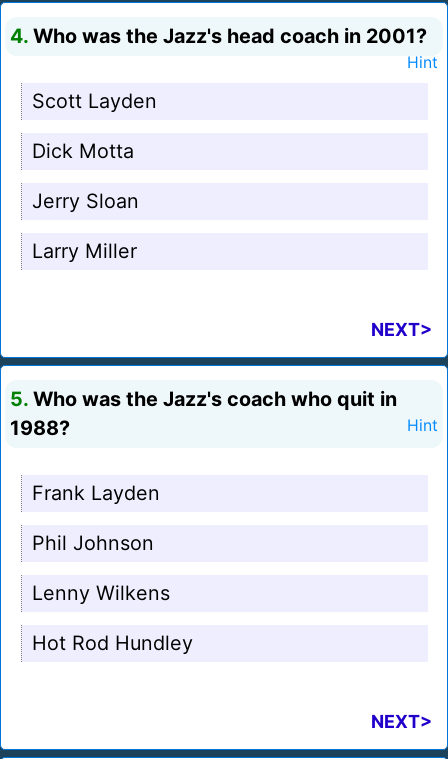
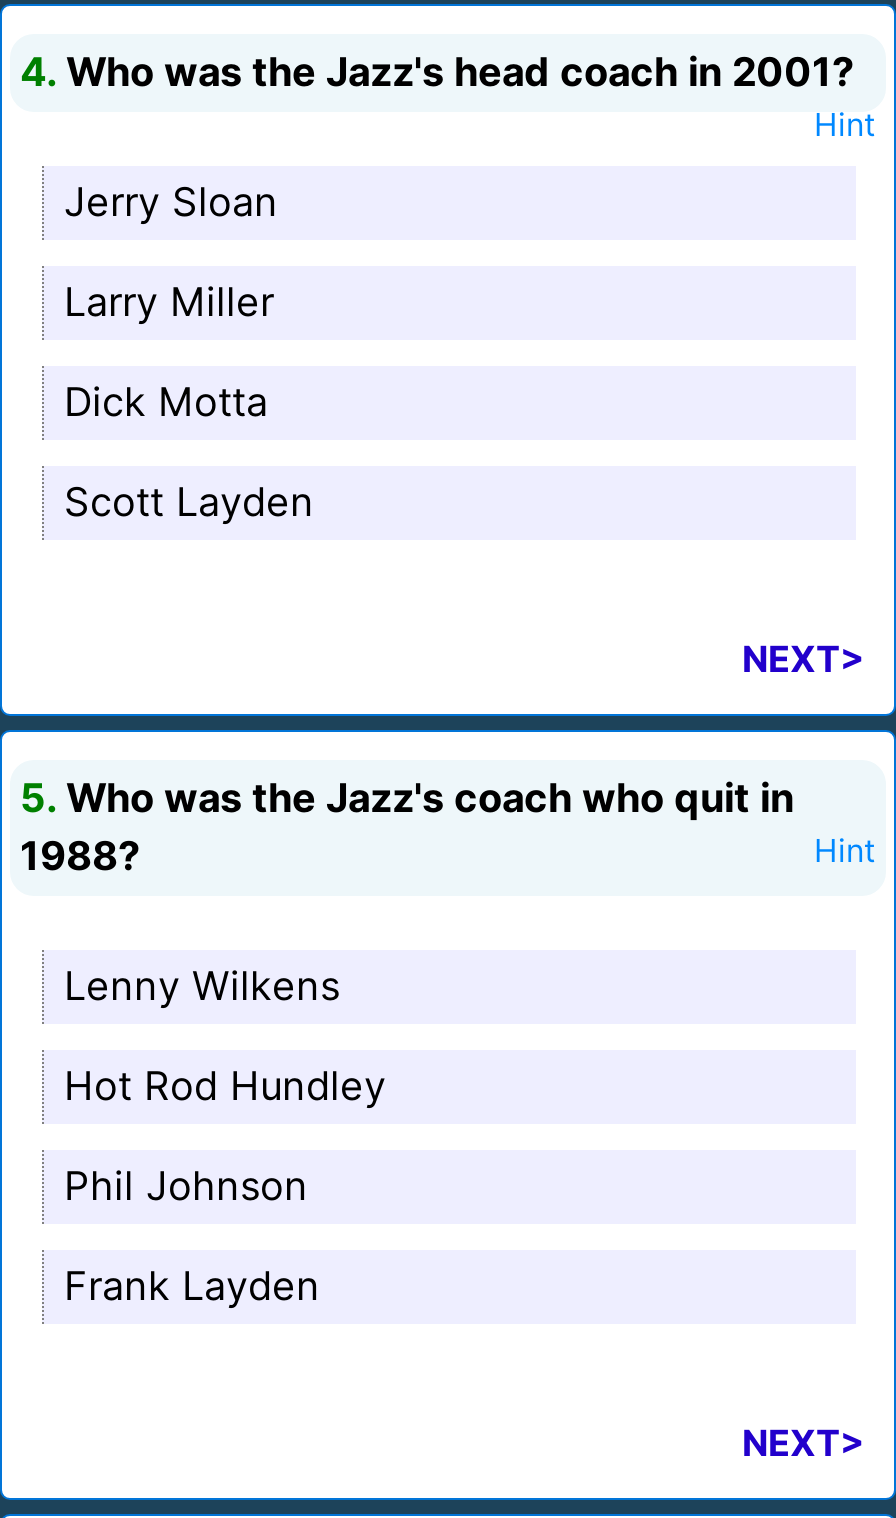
moved down: Scott Layden | Dick Motta

moved up: Jerry Sloan | Larry Miller

moved down: Frank Layden | Phil Johnson

moved up: Lenny Wilkens | Hot Rod Hundley
